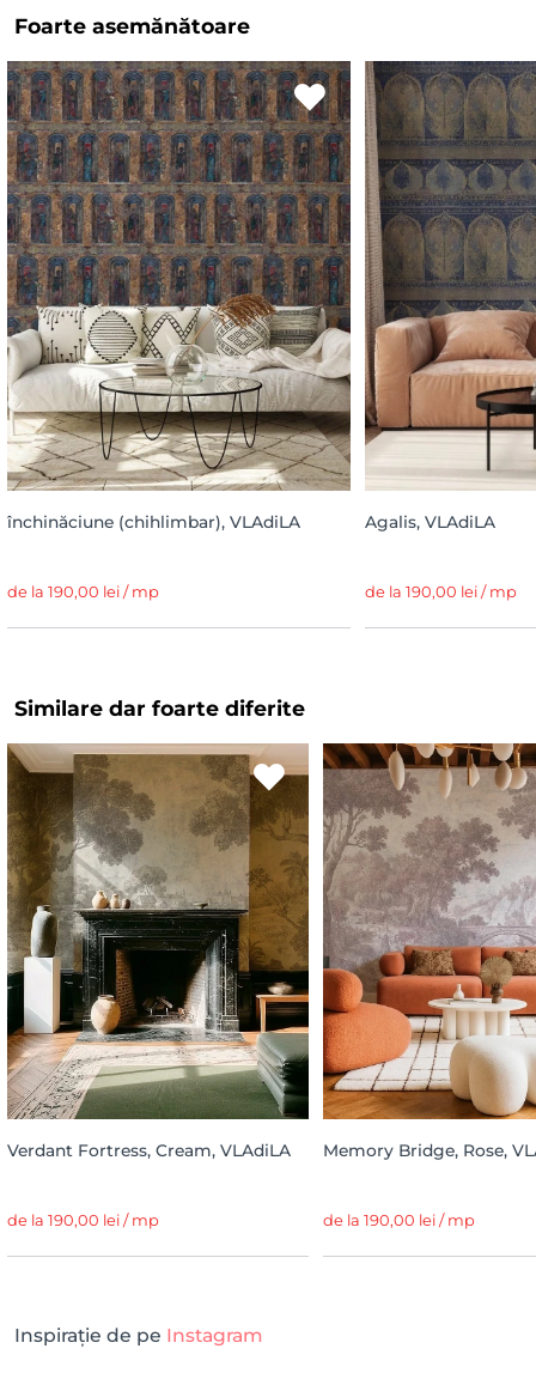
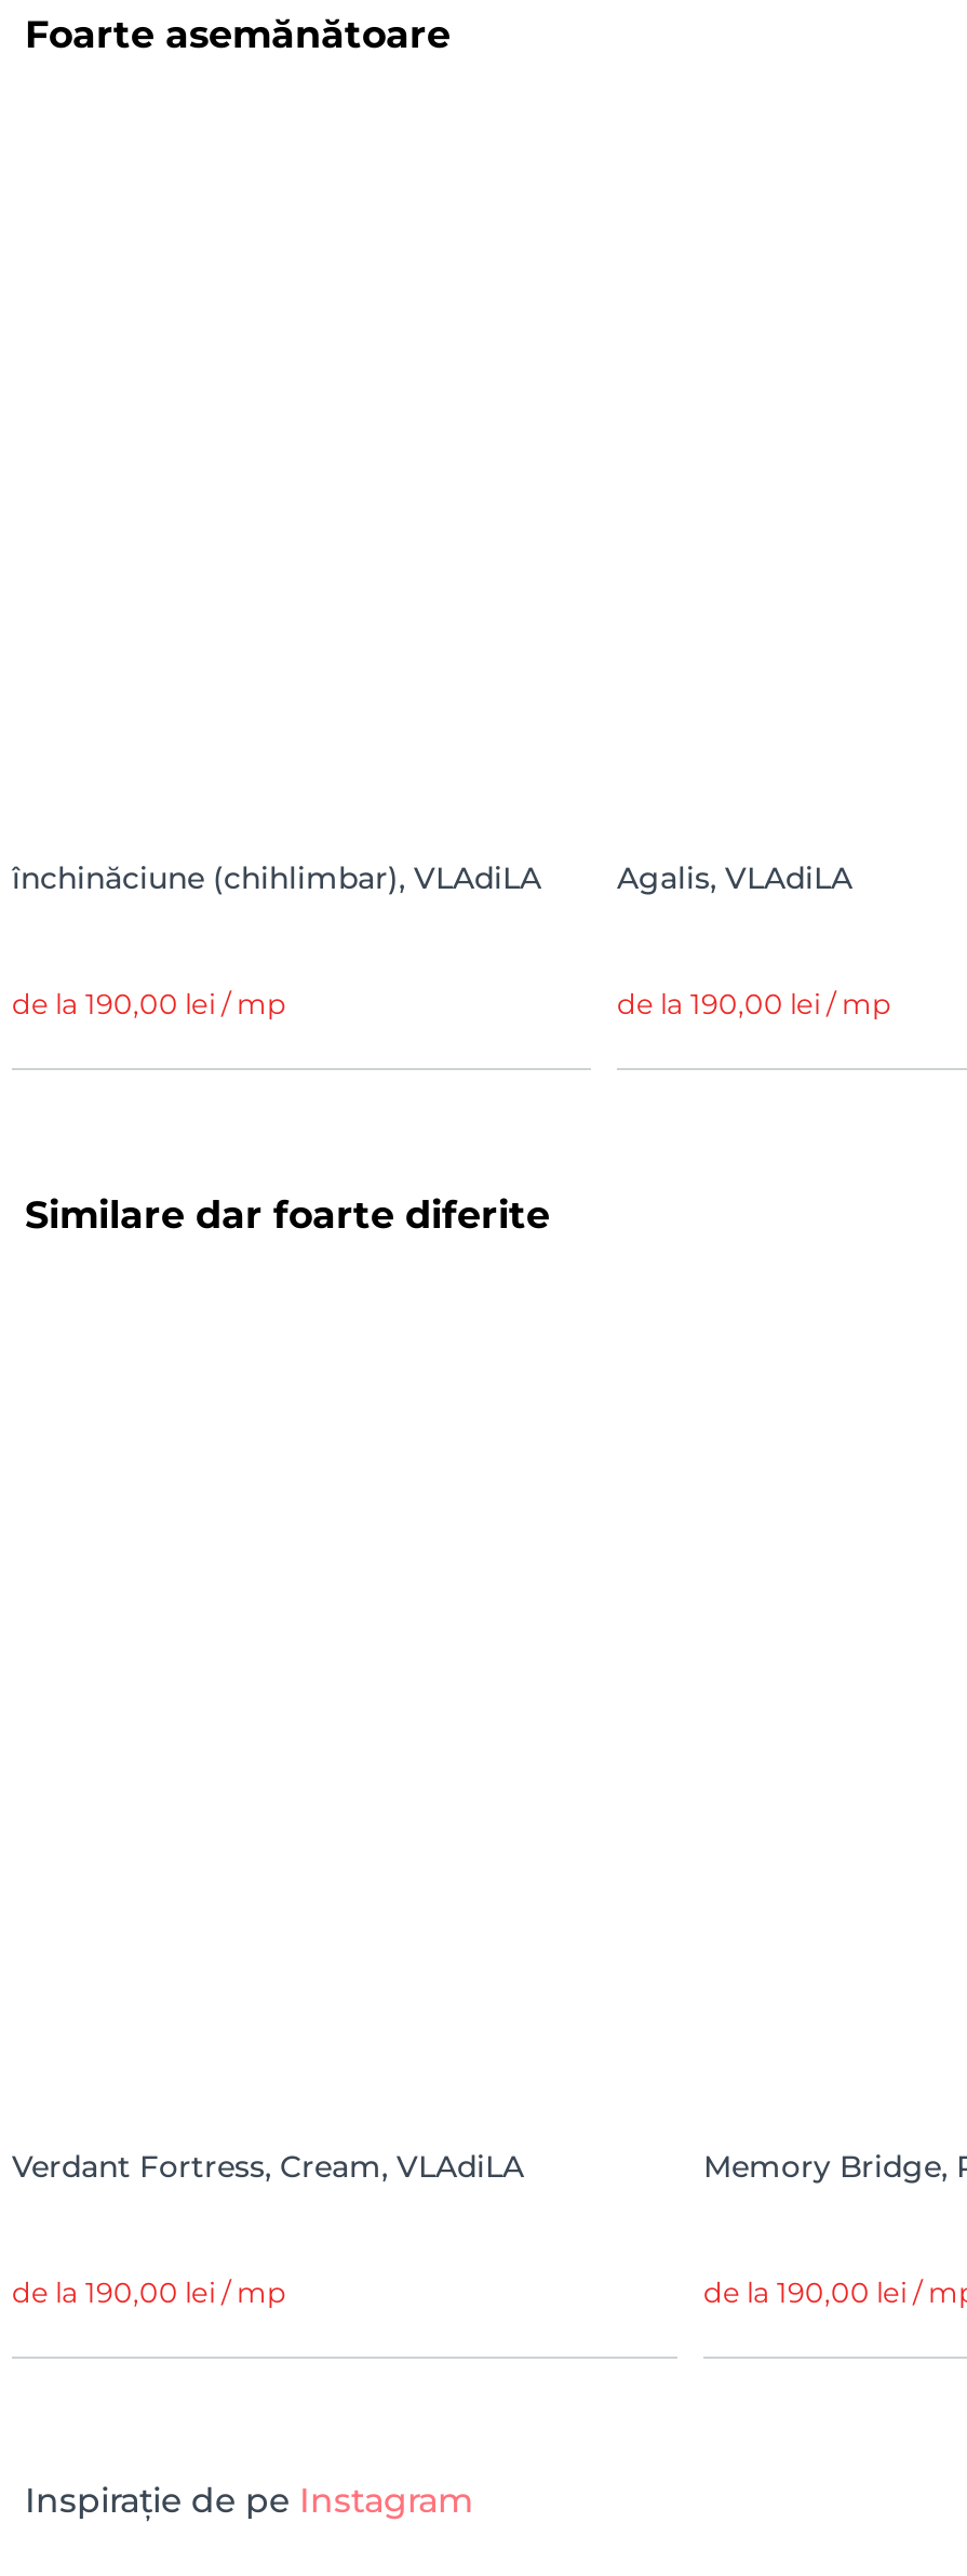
- [image]

- [image]

moved up: închinăciune (chihlimbar), VLAdiLA | de la 190,00 lei / mp | Agalis, VLAdiLA | de la 190,00 lei / mp | Similare dar foarte diferite

- [image]

- [image]
